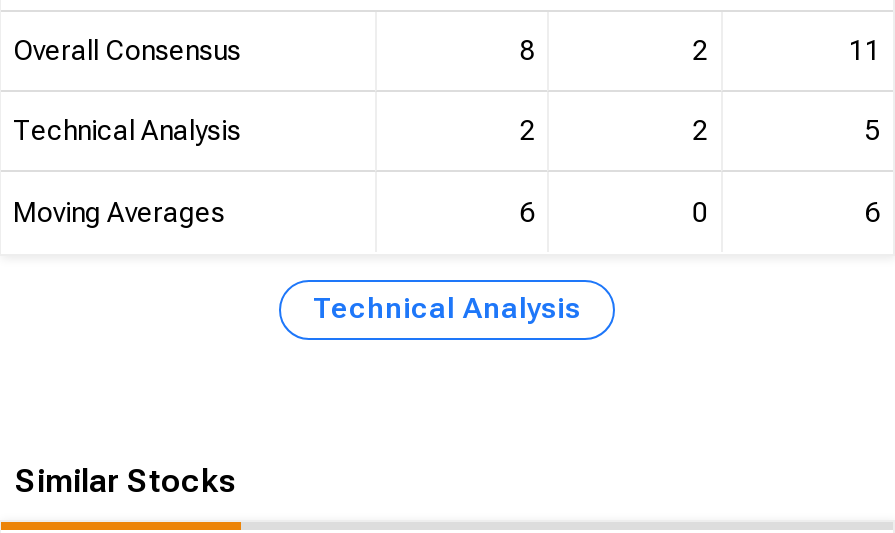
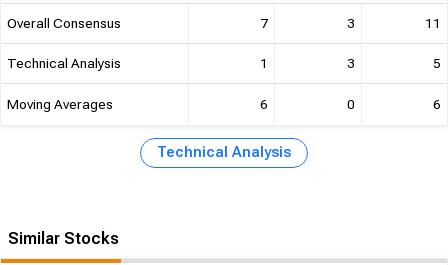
- 8
+ 7

- 2
+ 3

- 2
+ 1

- 2
+ 3
